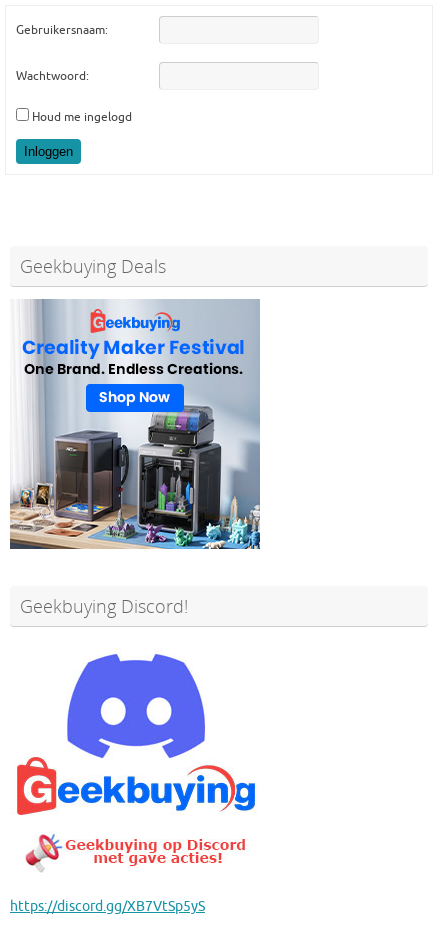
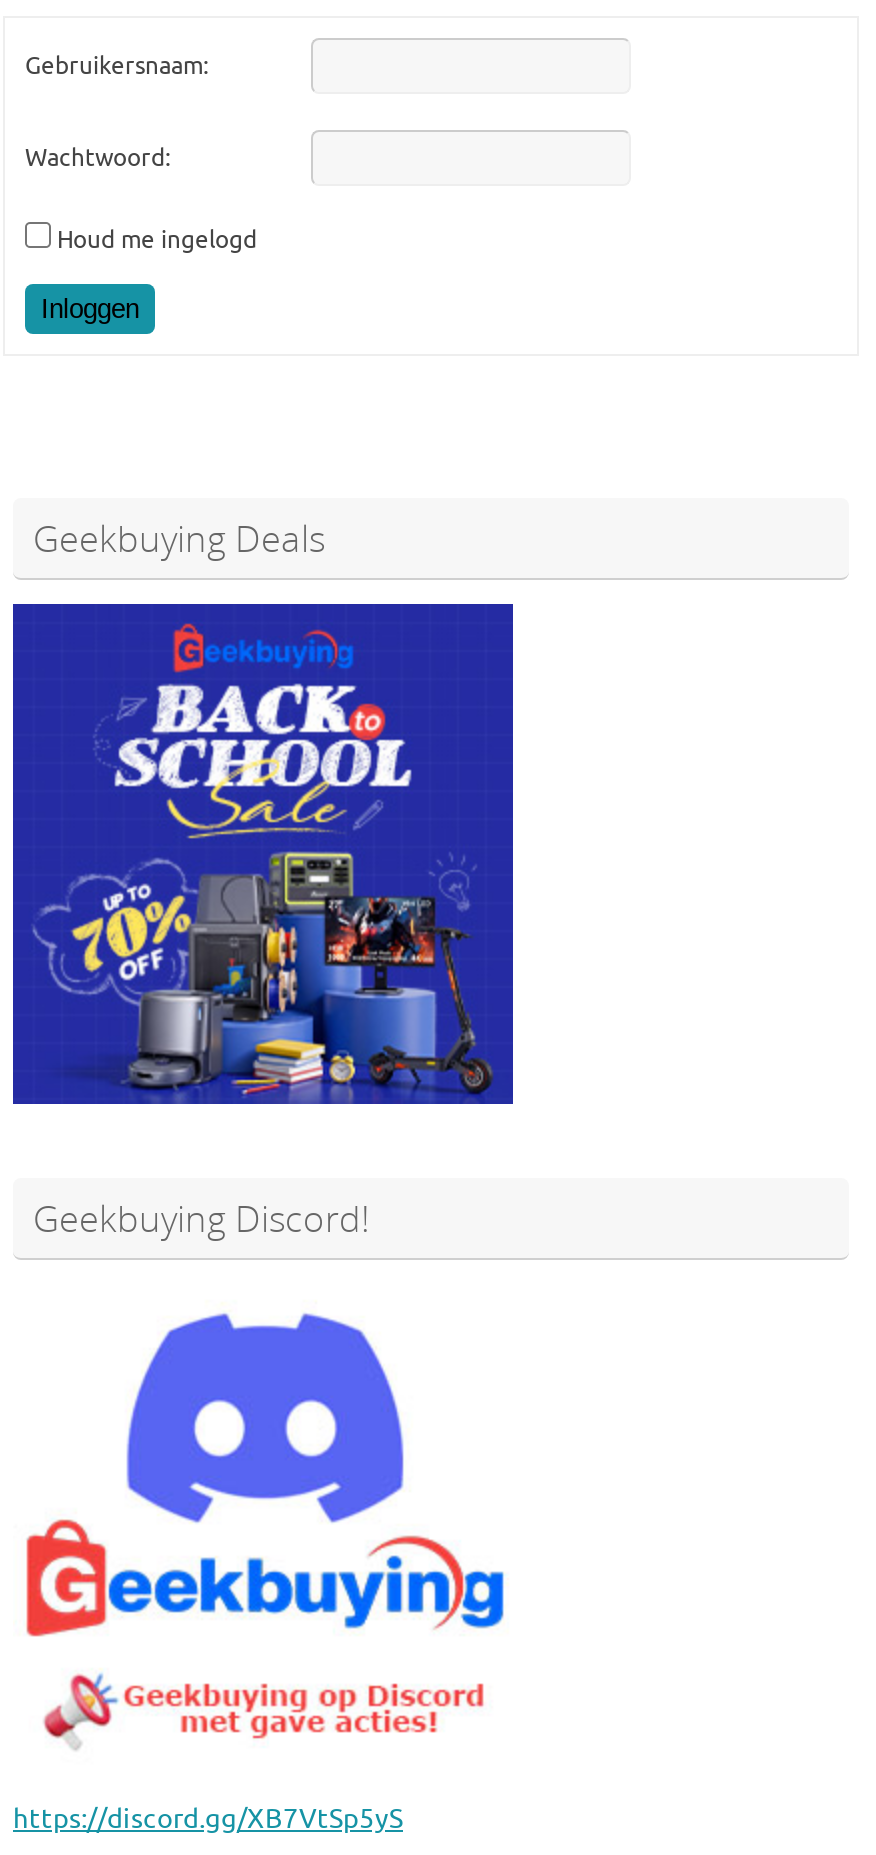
- [image]
+ [image]
